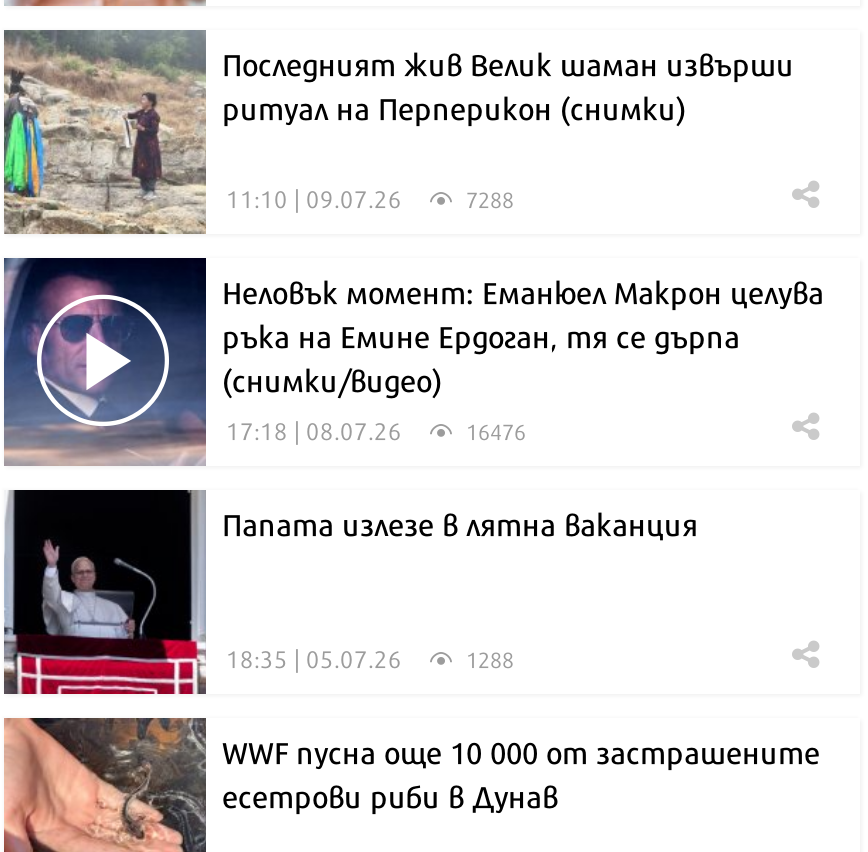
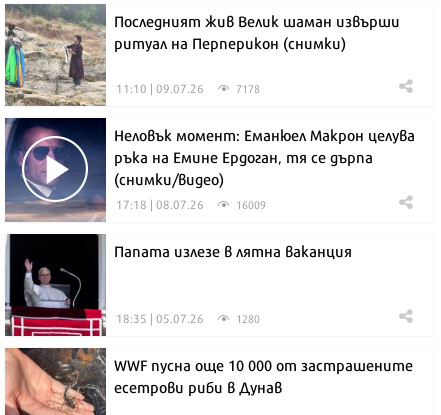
- 7288
+ 7178

- 16476
+ 16009

- 1288
+ 1280
